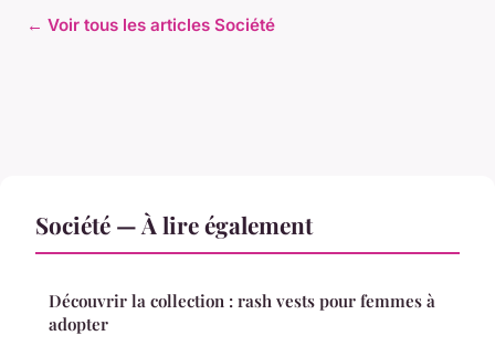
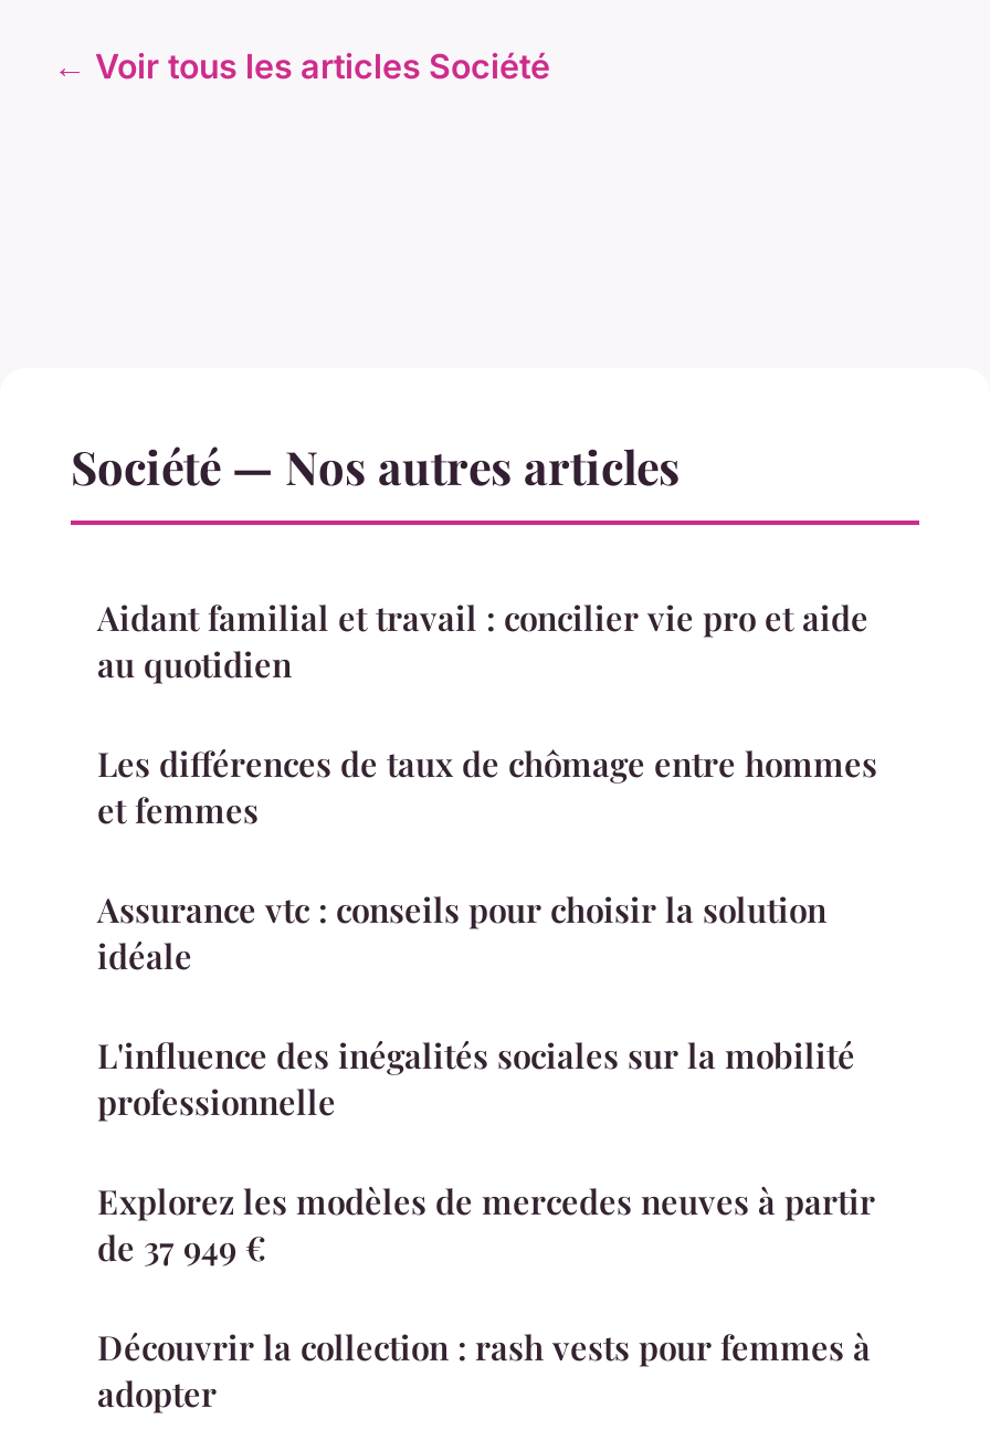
- Société — À lire également
+ Société — Nos autres articles
+ Aidant familial et travail : concilier vie pro et aide
+ au quotidien
+ Les différences de taux de chômage entre hommes
+ et femmes
+ Assurance vtc : conseils pour choisir la solution
+ idéale
+ L'influence des inégalités sociales sur la mobilité
+ professionnelle
+ Explorez les modèles de mercedes neuves à partir
+ de 37 949 €
